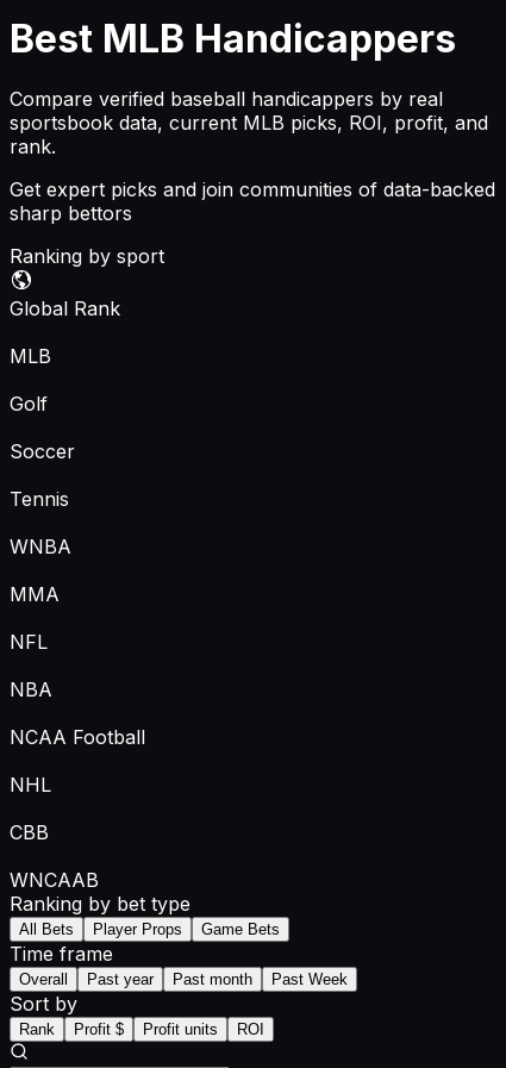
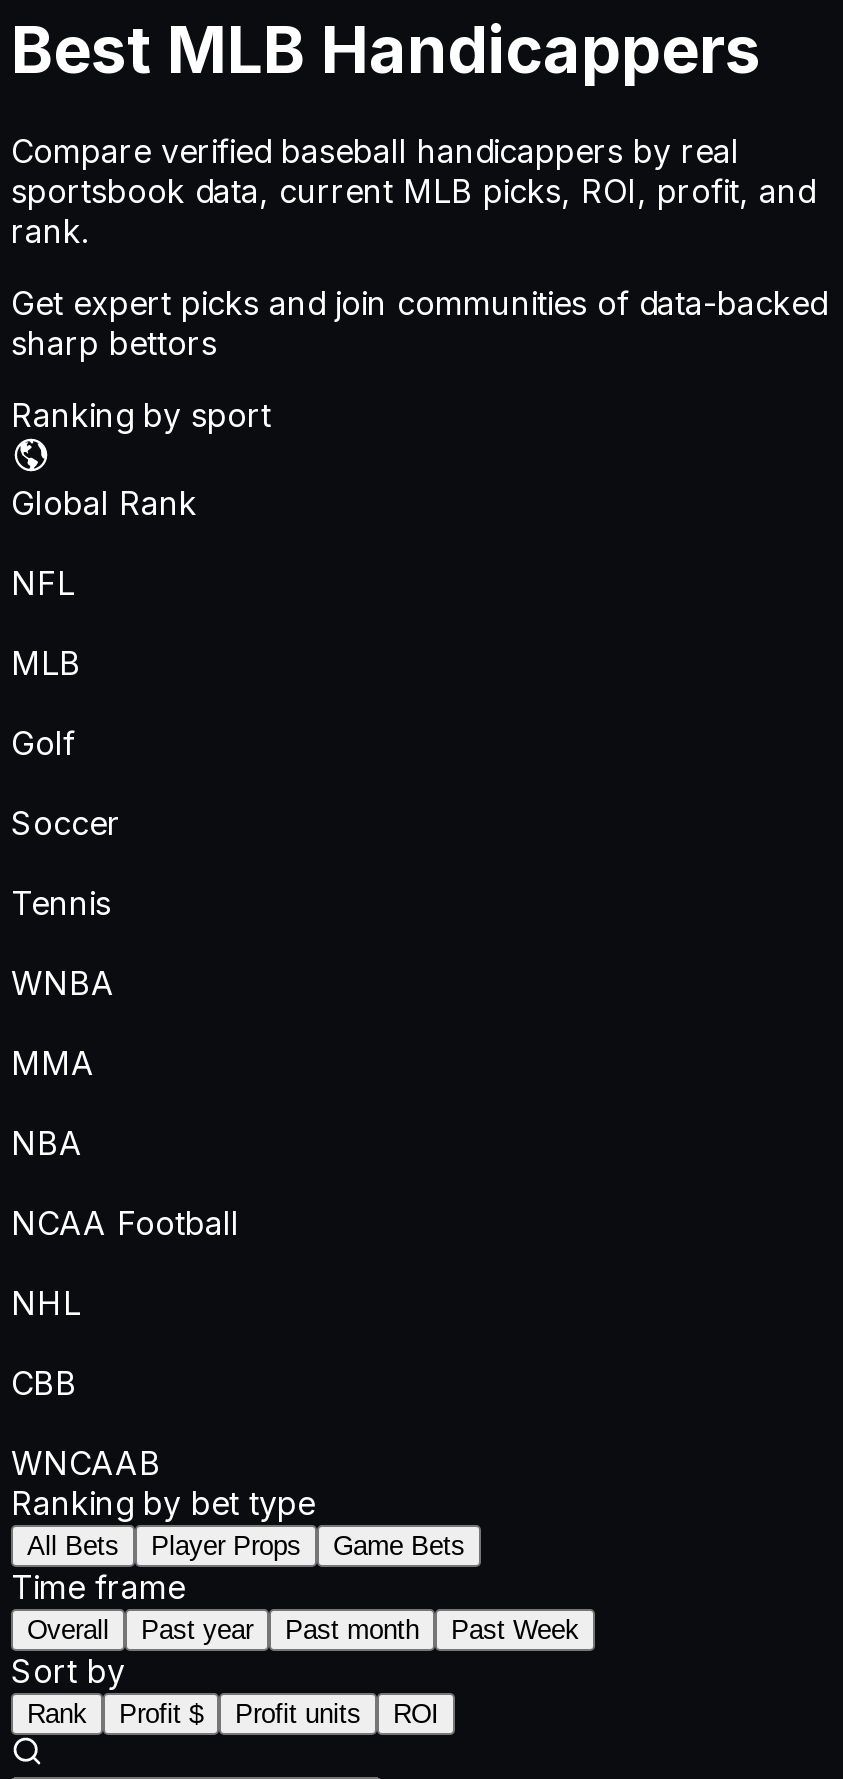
moved down: MLB | Golf | Soccer | Tennis | WNBA | MMA

moved up: NFL
